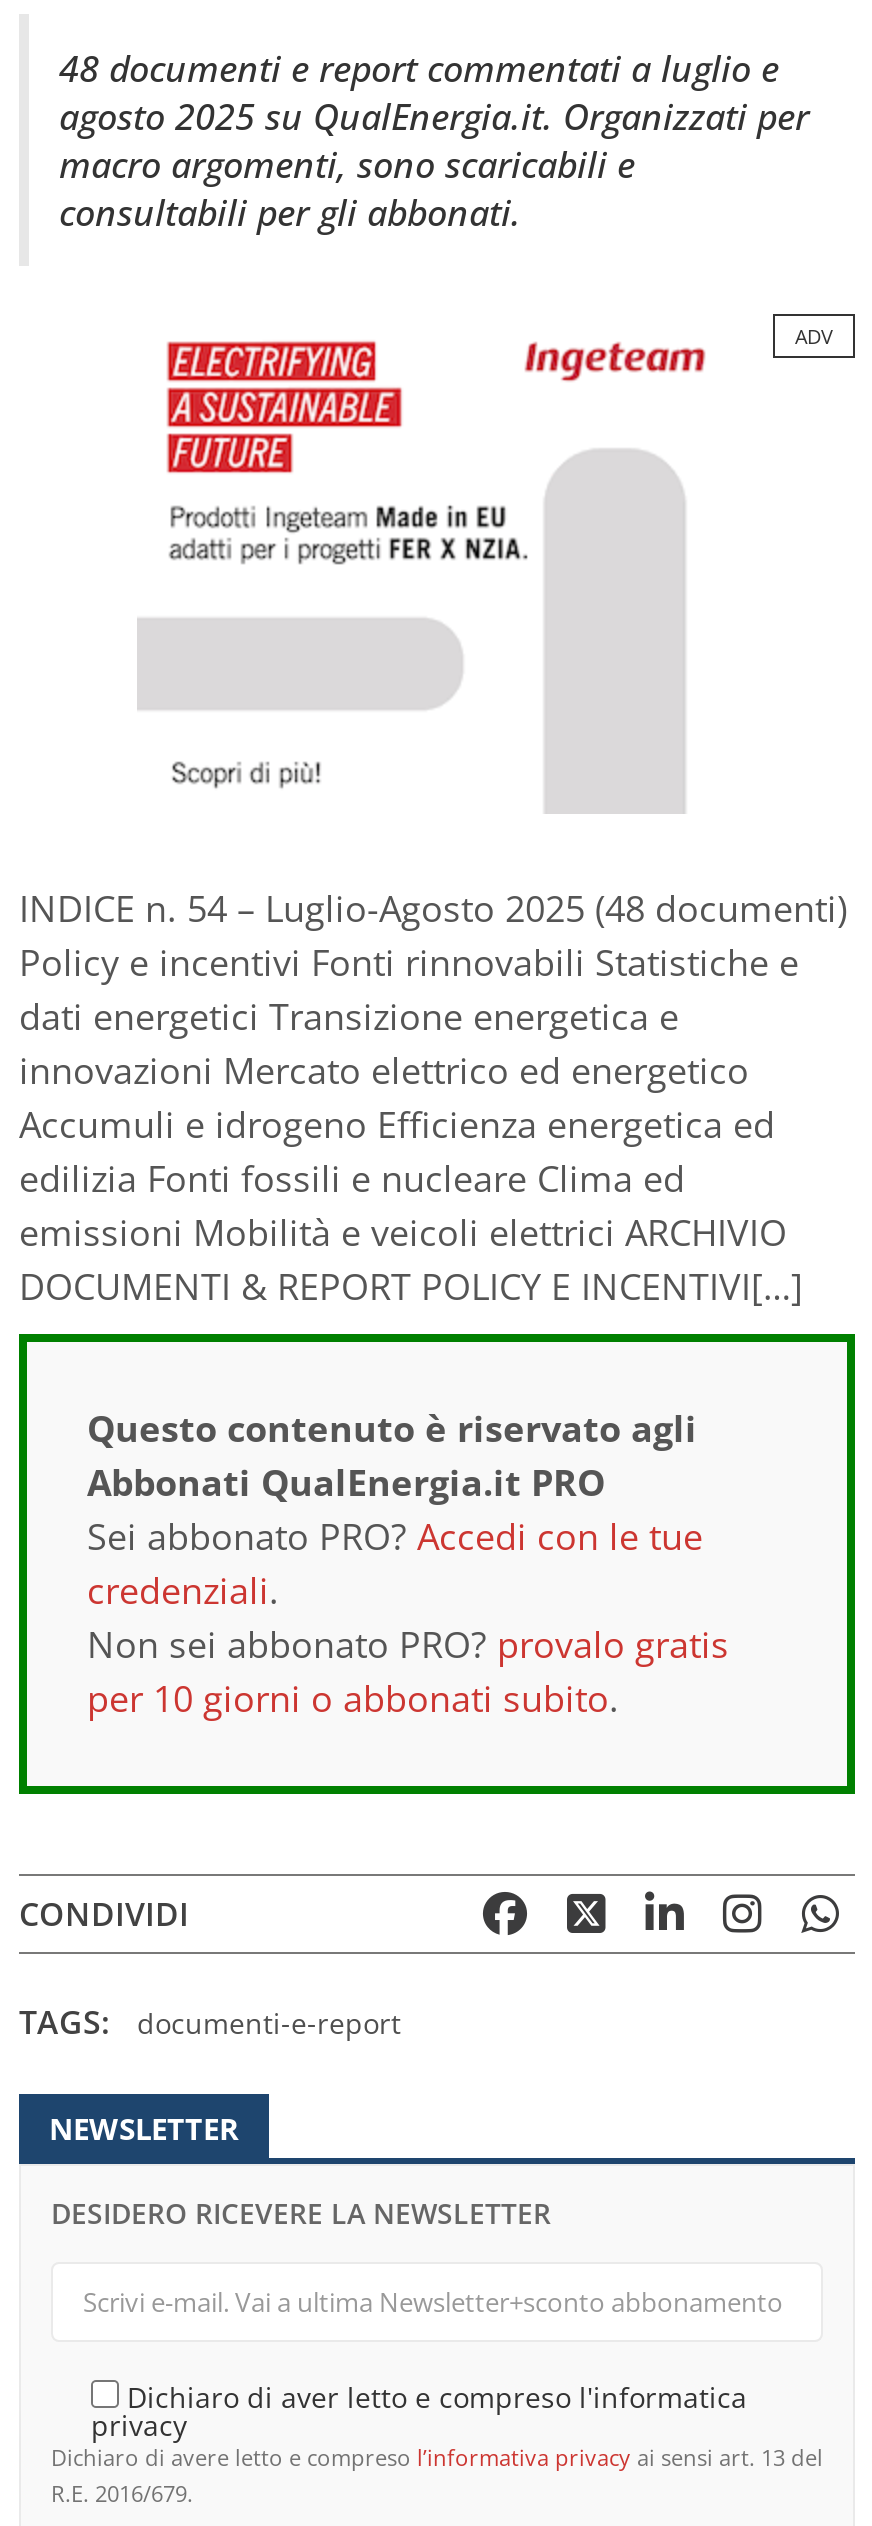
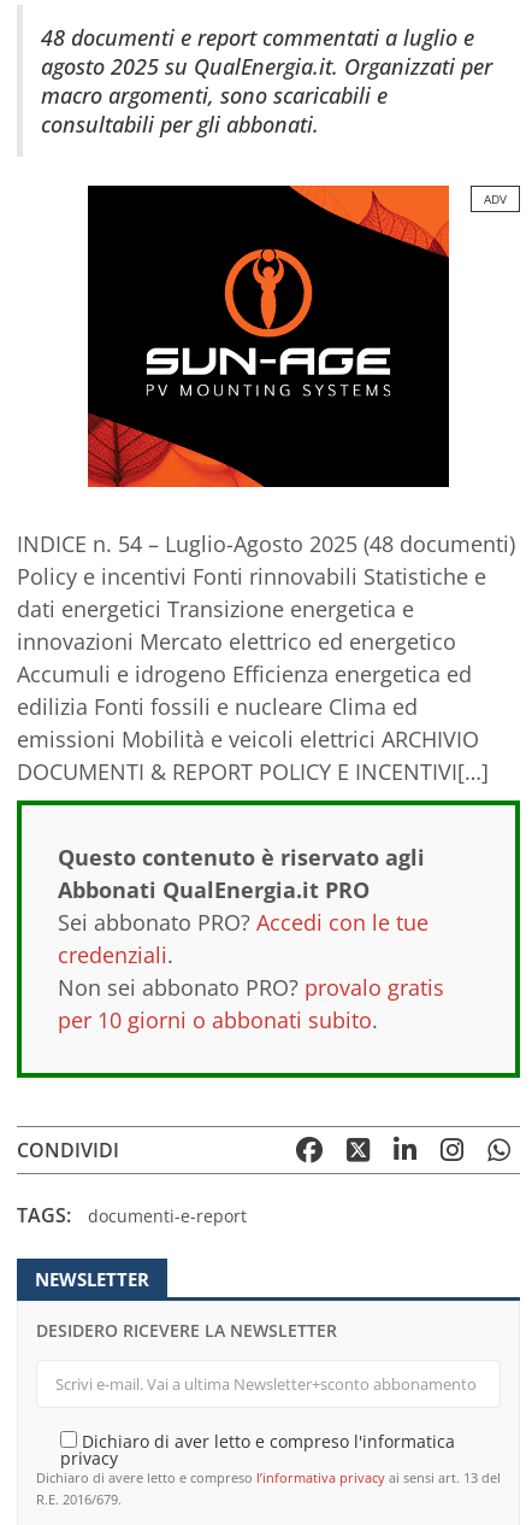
- [image]
+ [image]
